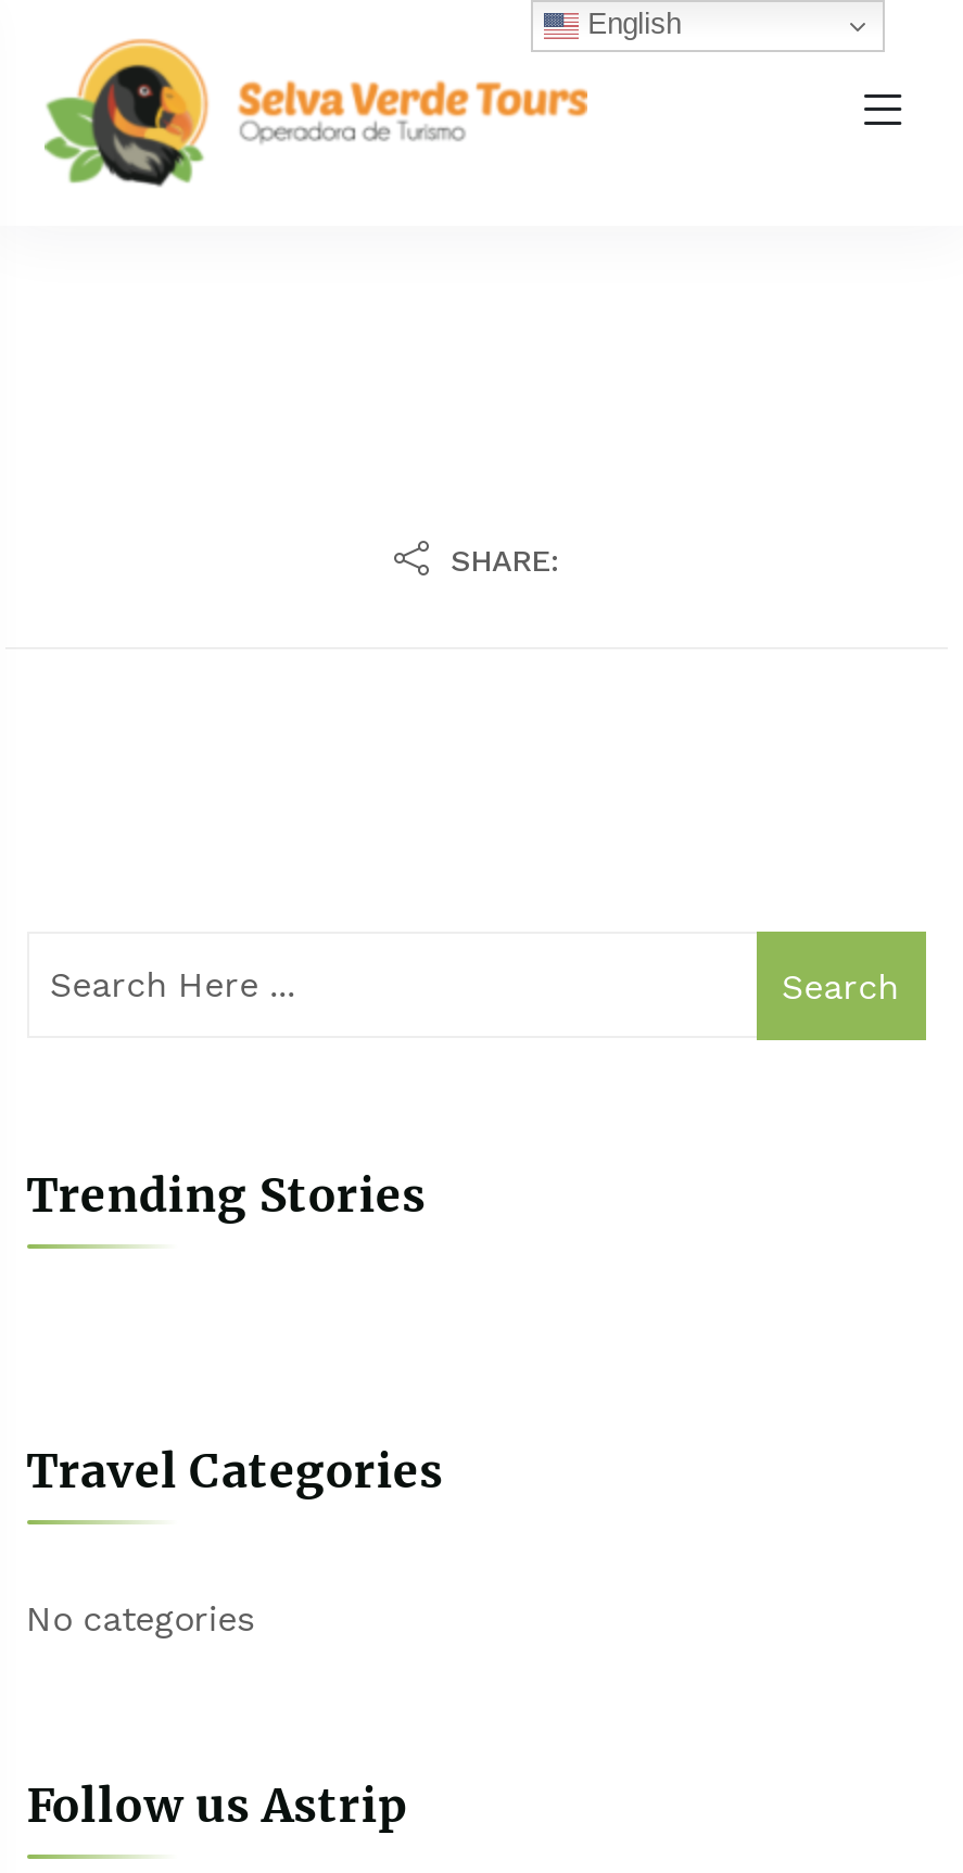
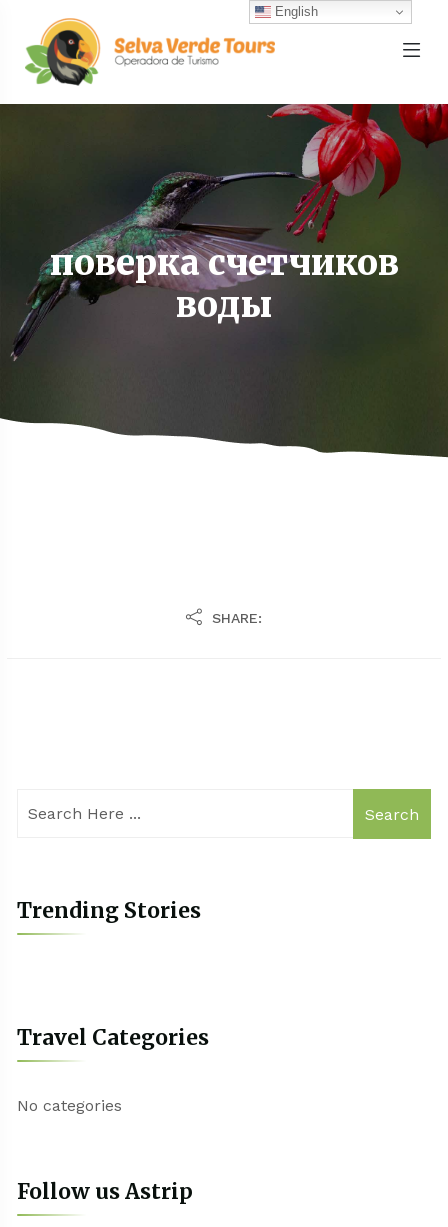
+ [image]
+ поверка счетчиков
+ воды
